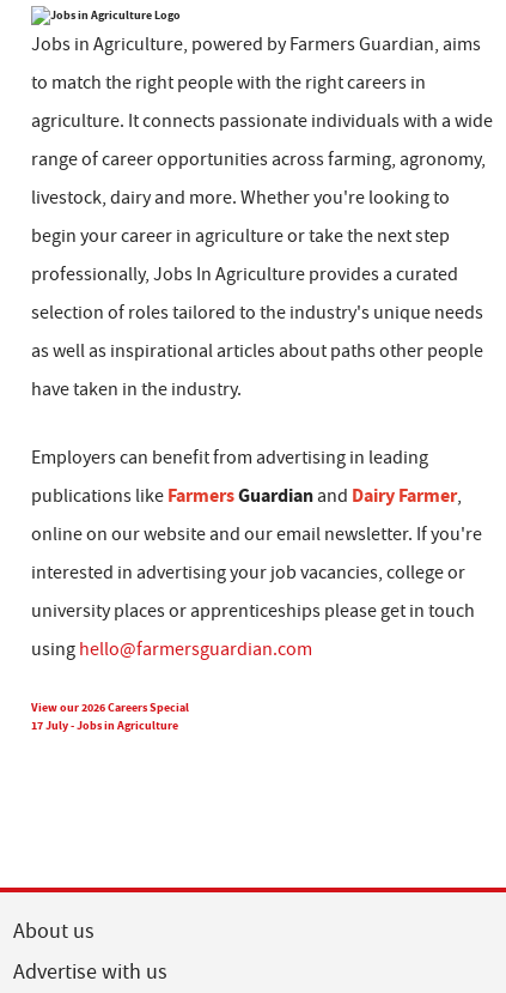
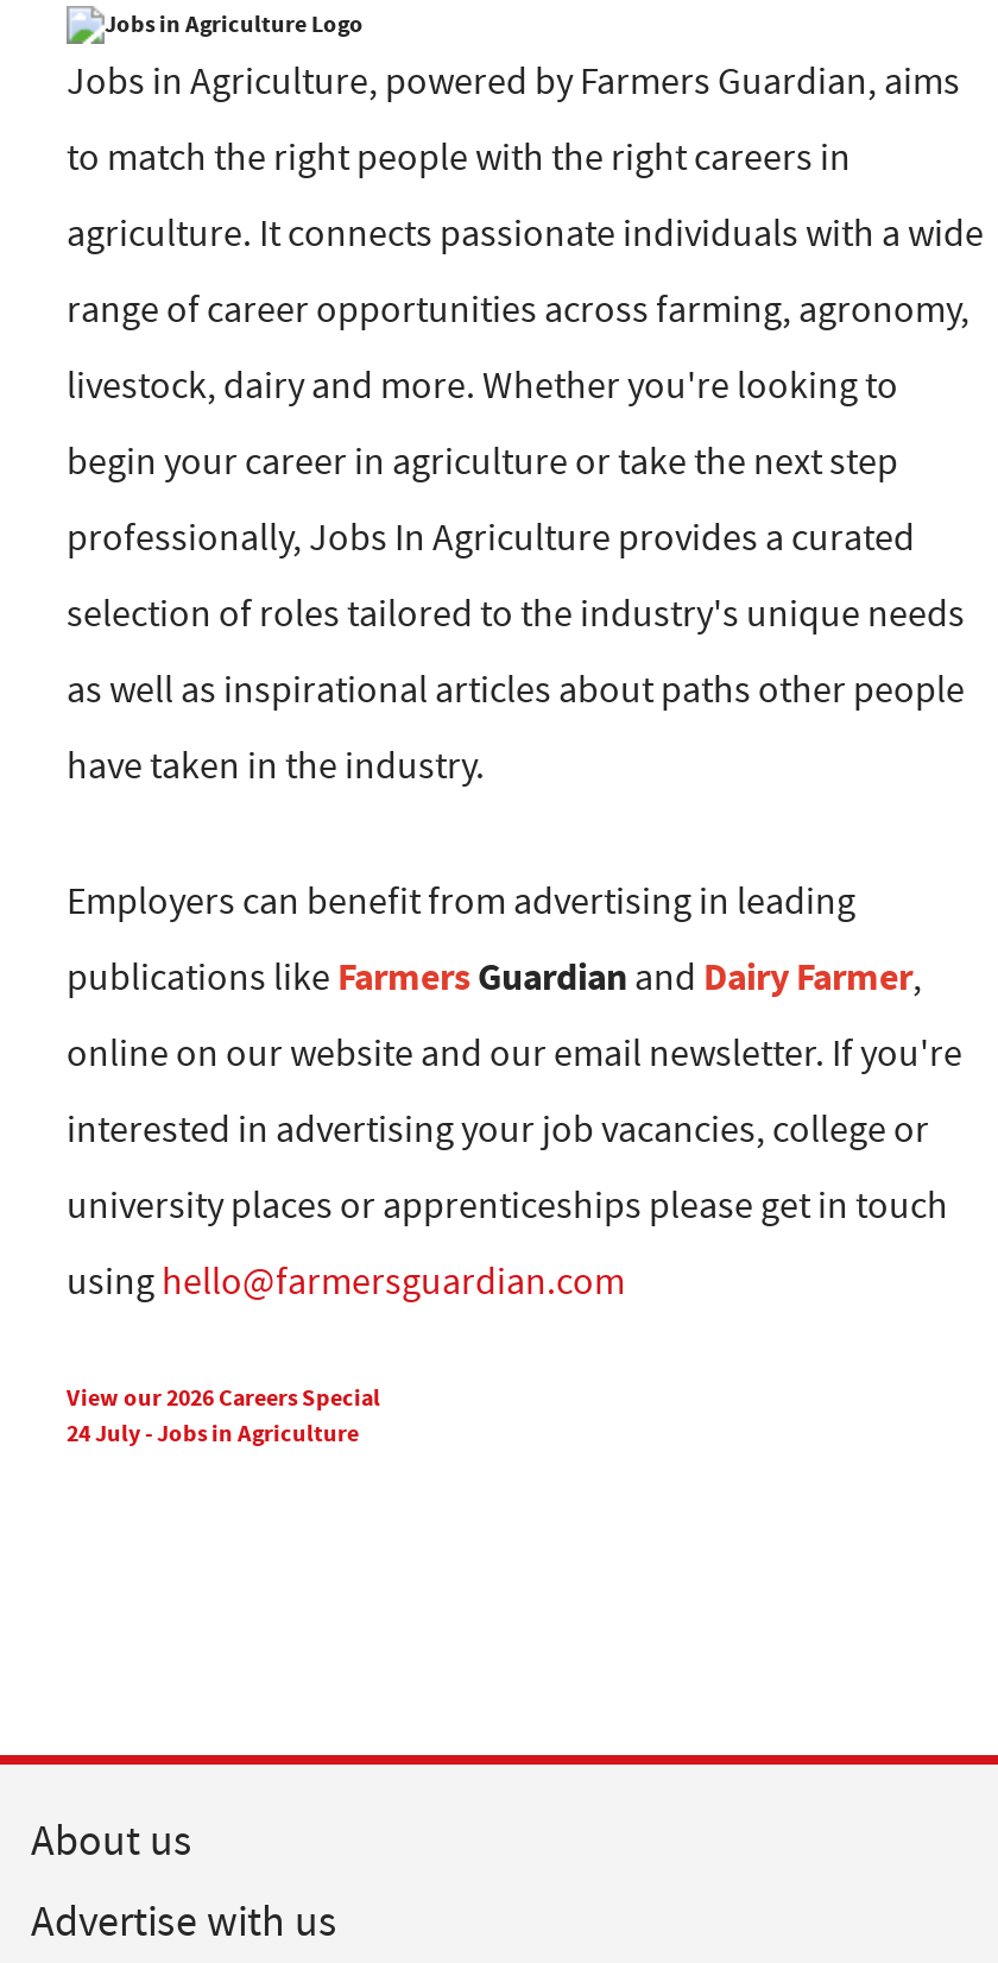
- 17 July - Jobs in Agriculture
+ 24 July - Jobs in Agriculture
